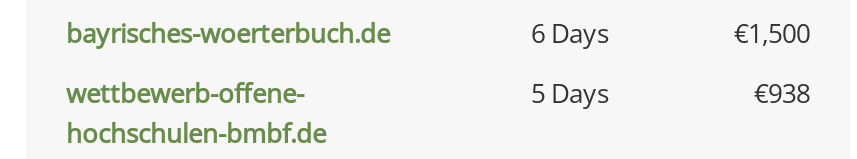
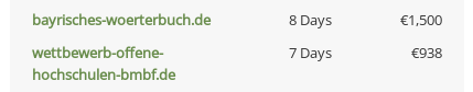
- 6 Days
+ 8 Days

- 5 Days
+ 7 Days
